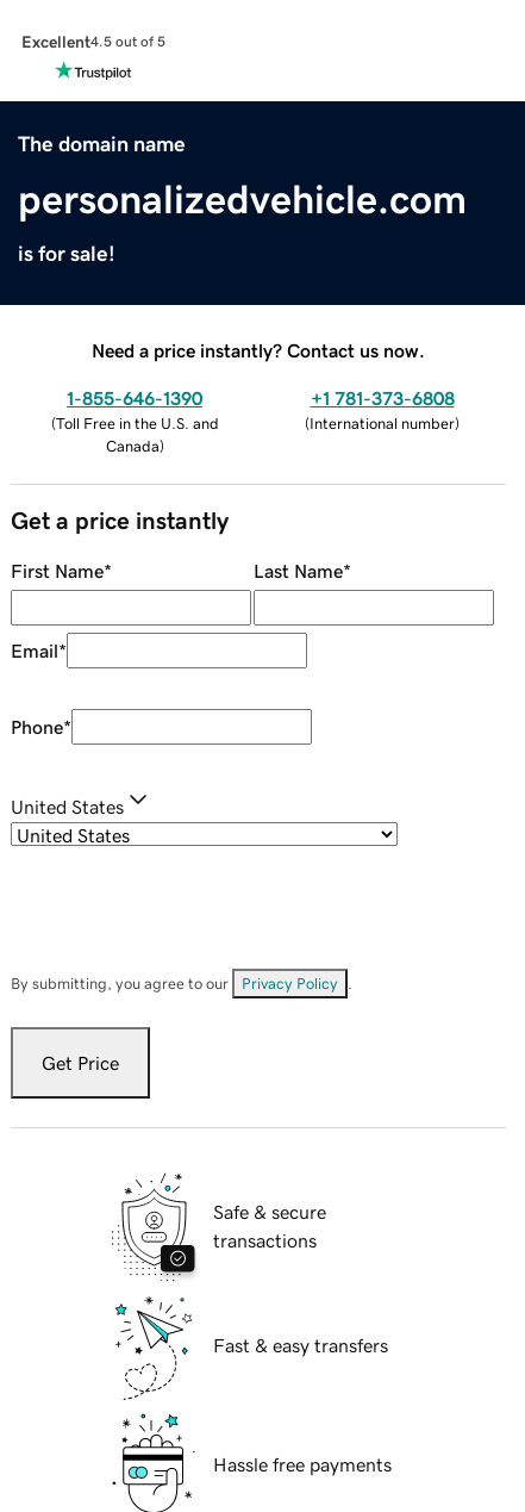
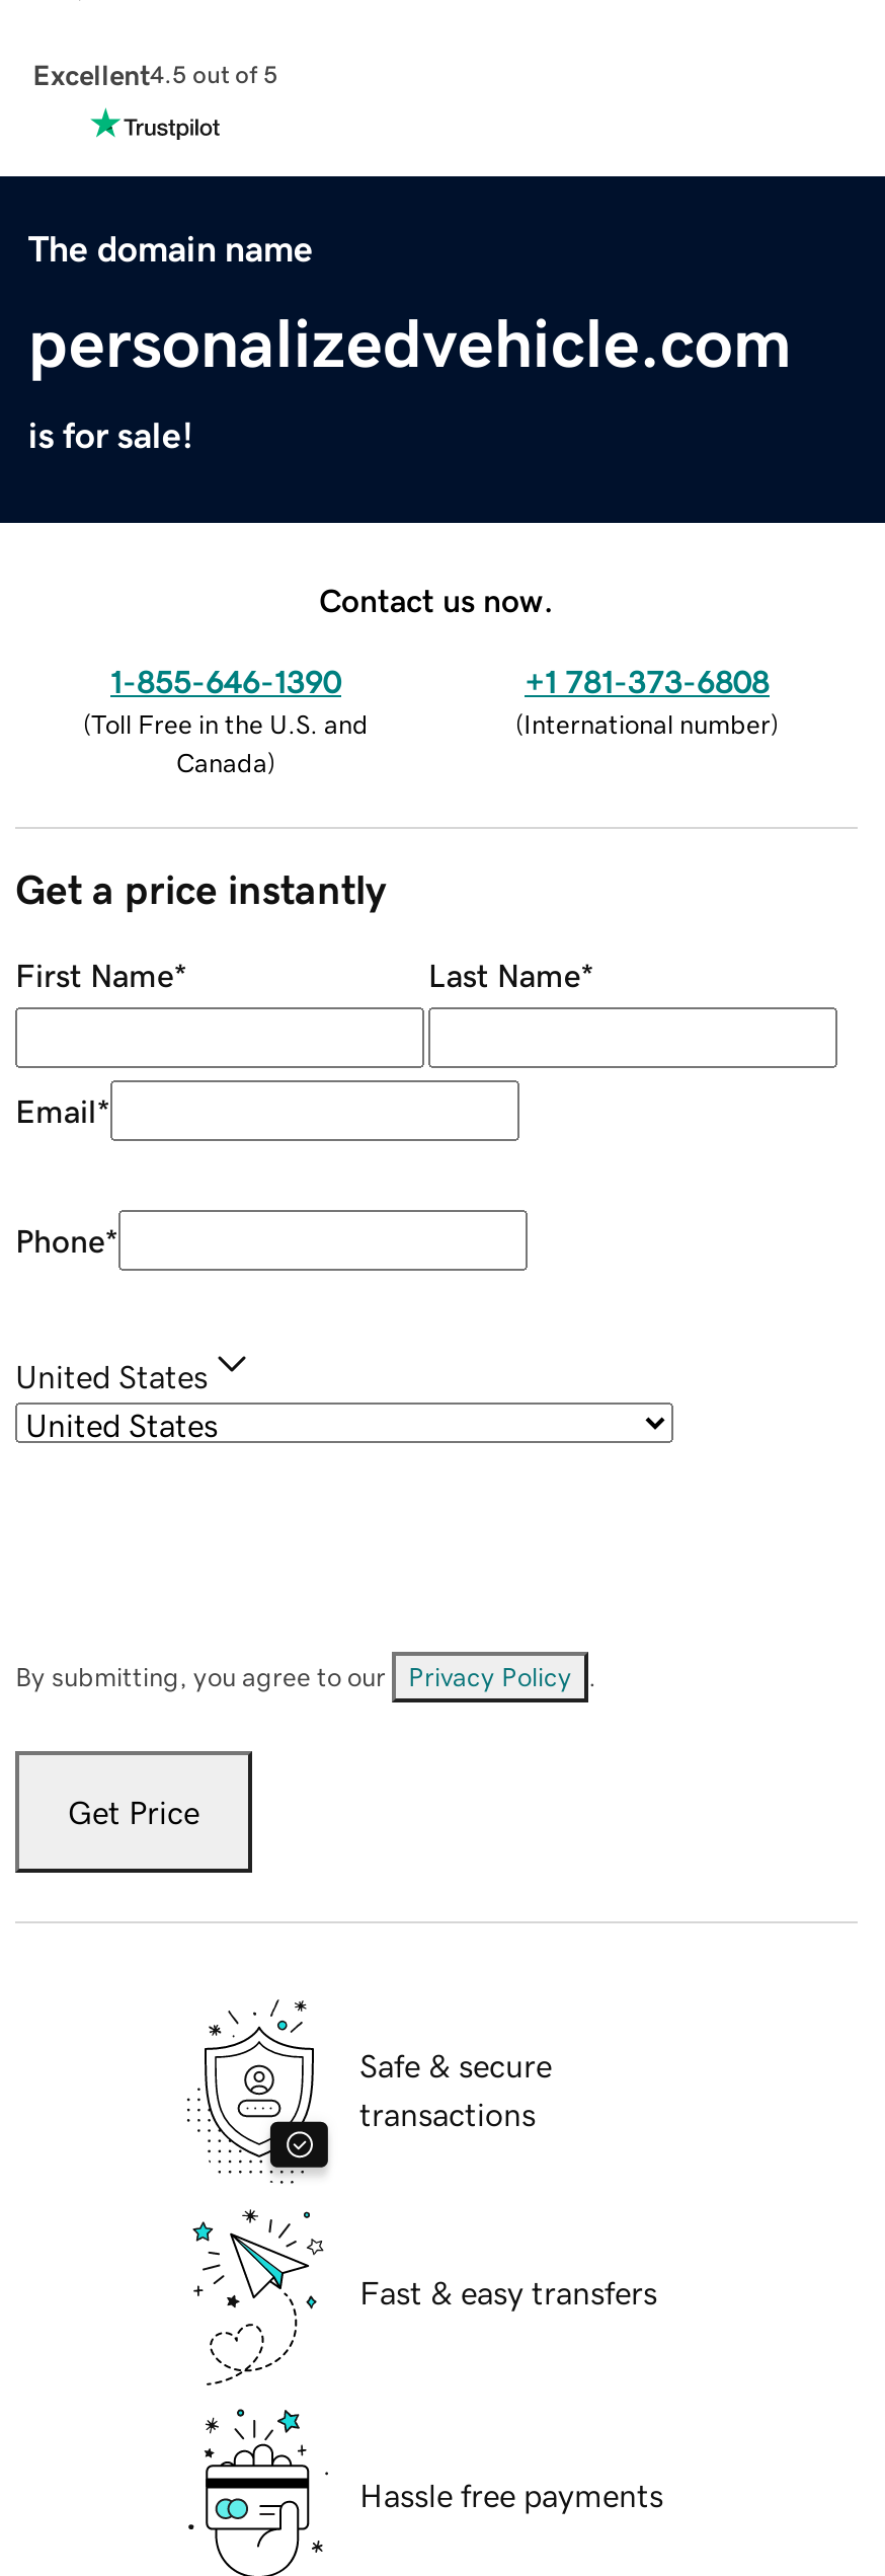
- Need a price instantly? Contact us now.
+ Contact us now.
